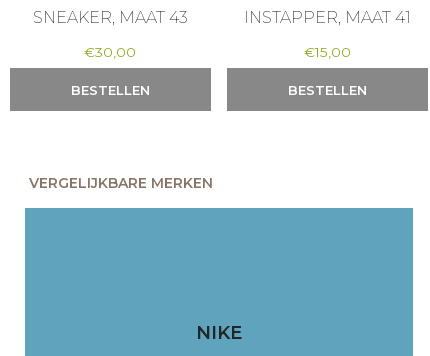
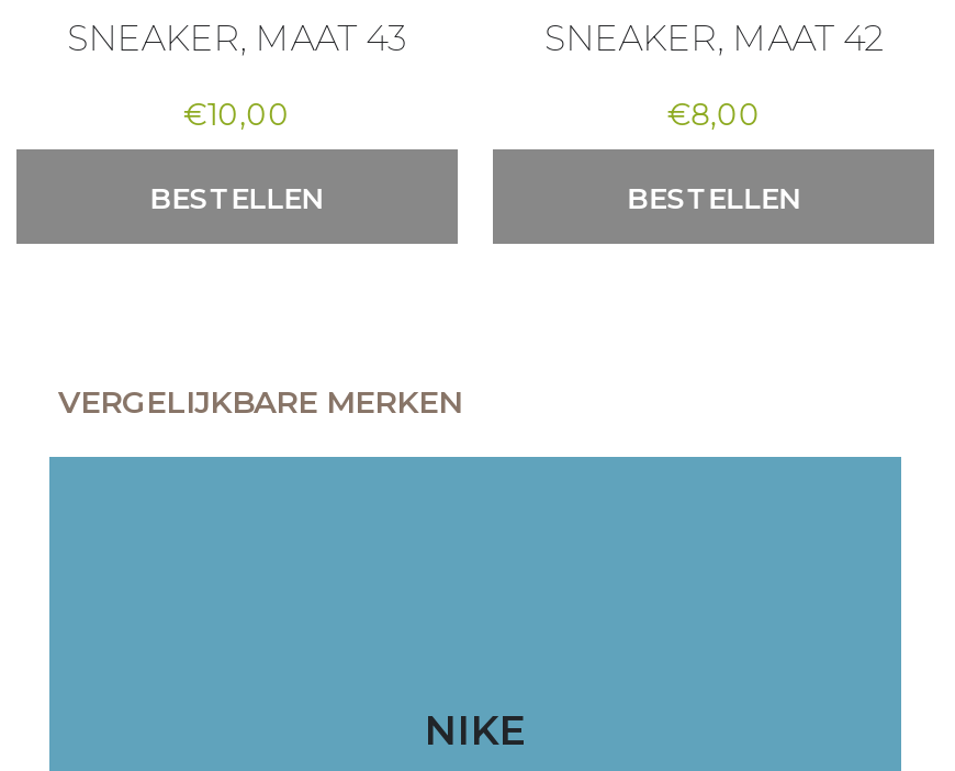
- INSTAPPER, MAAT 41
+ SNEAKER, MAAT 42

- €30,00
+ €10,00

- €15,00
+ €8,00
